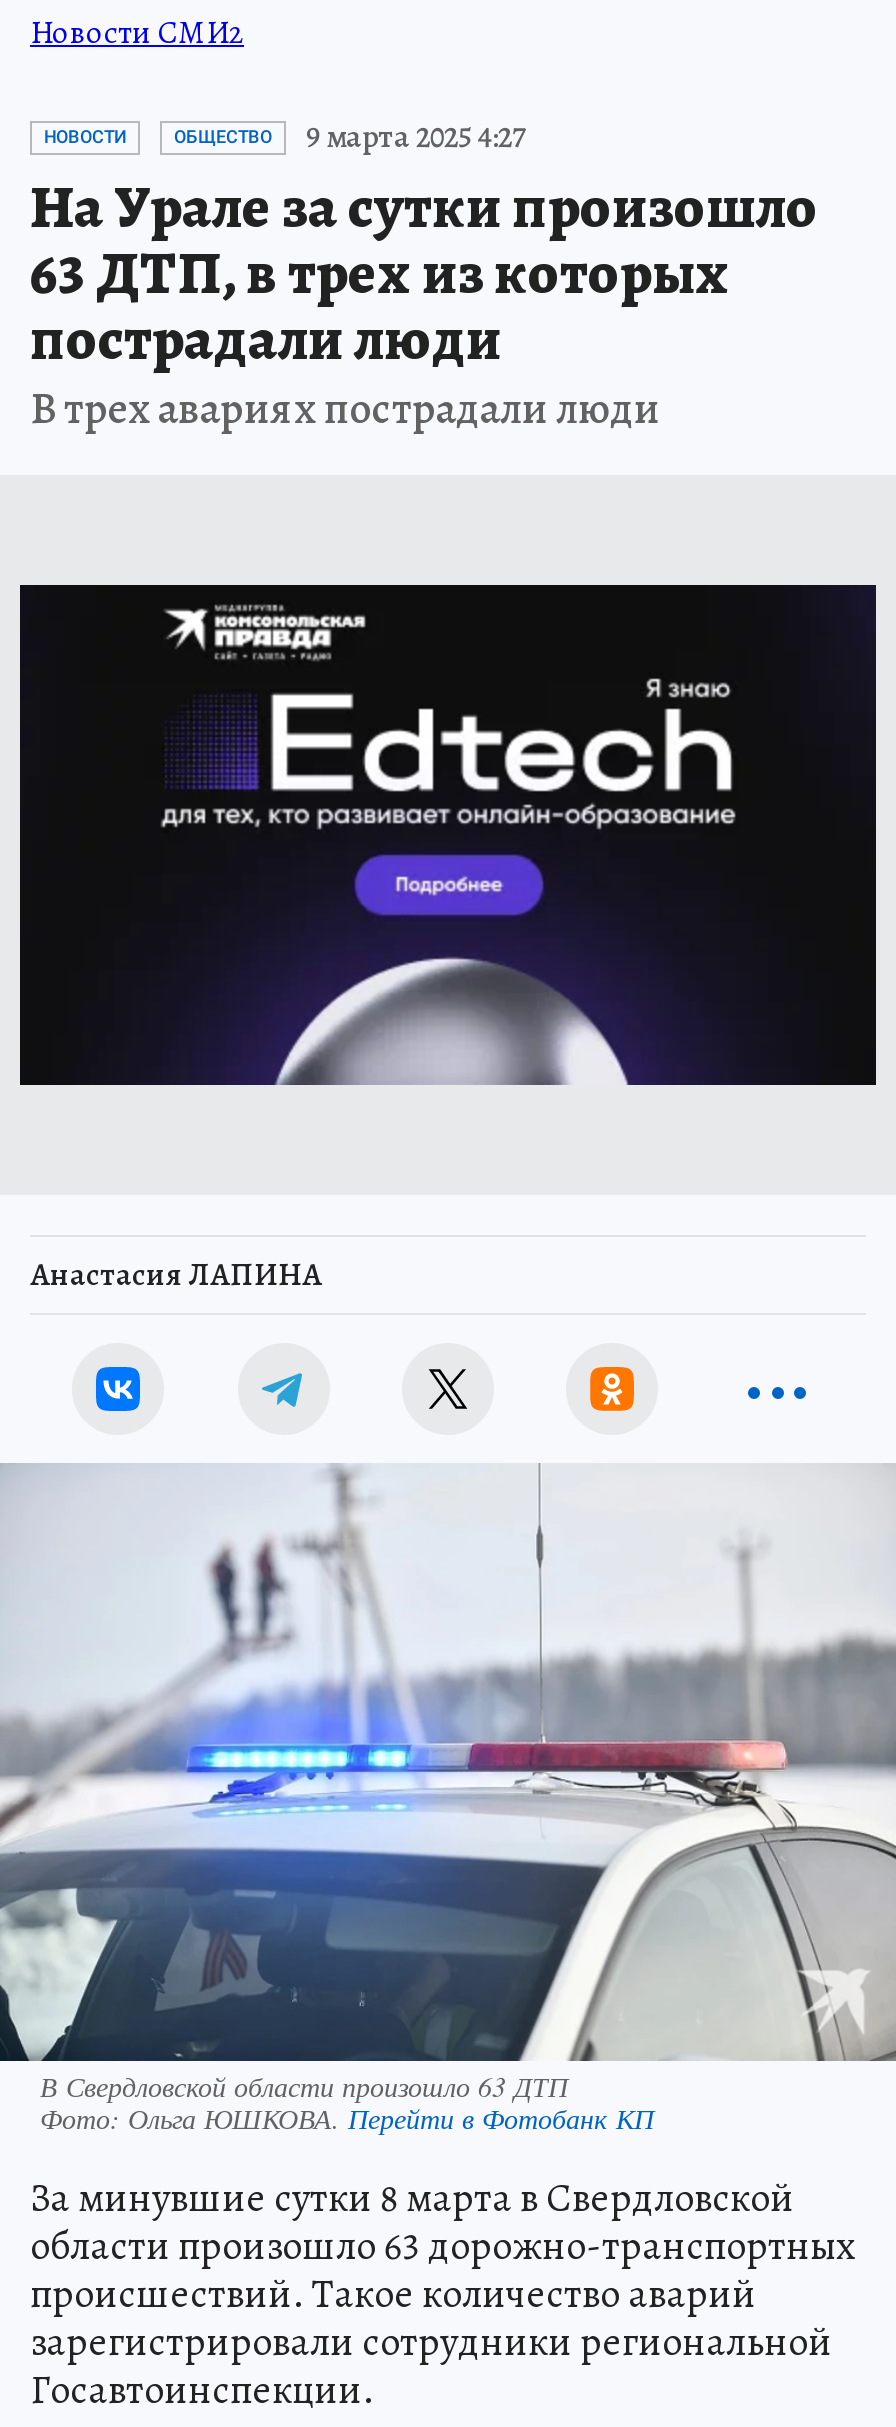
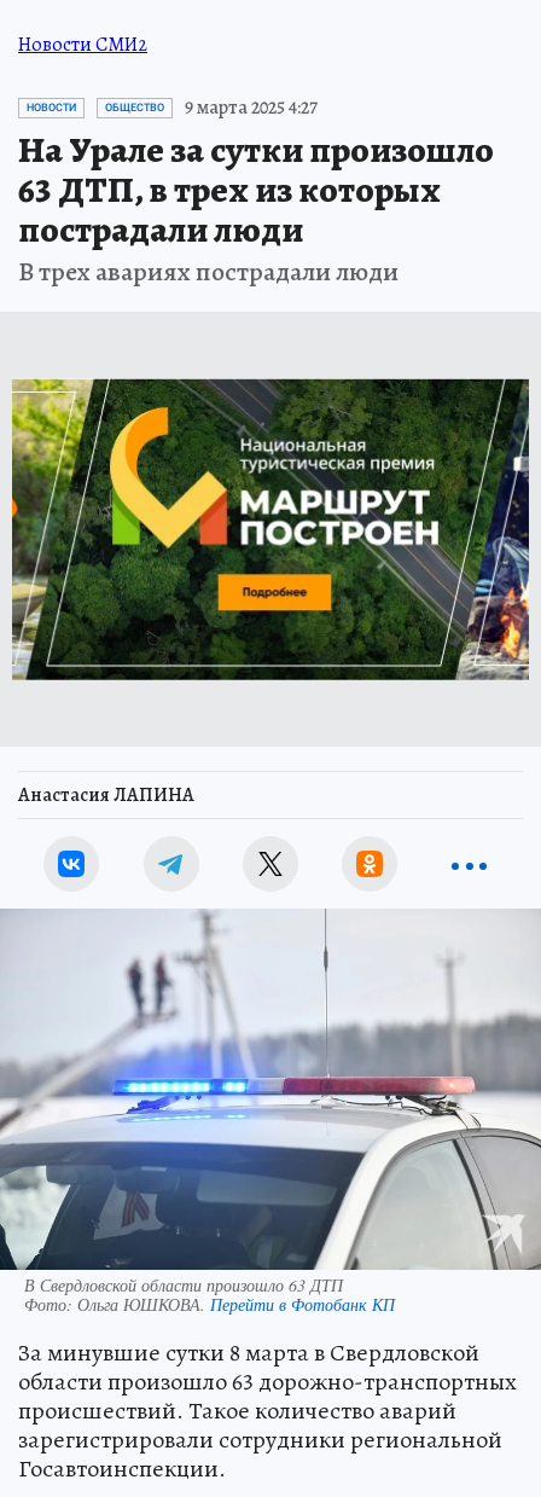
- [image]
+ [image]
